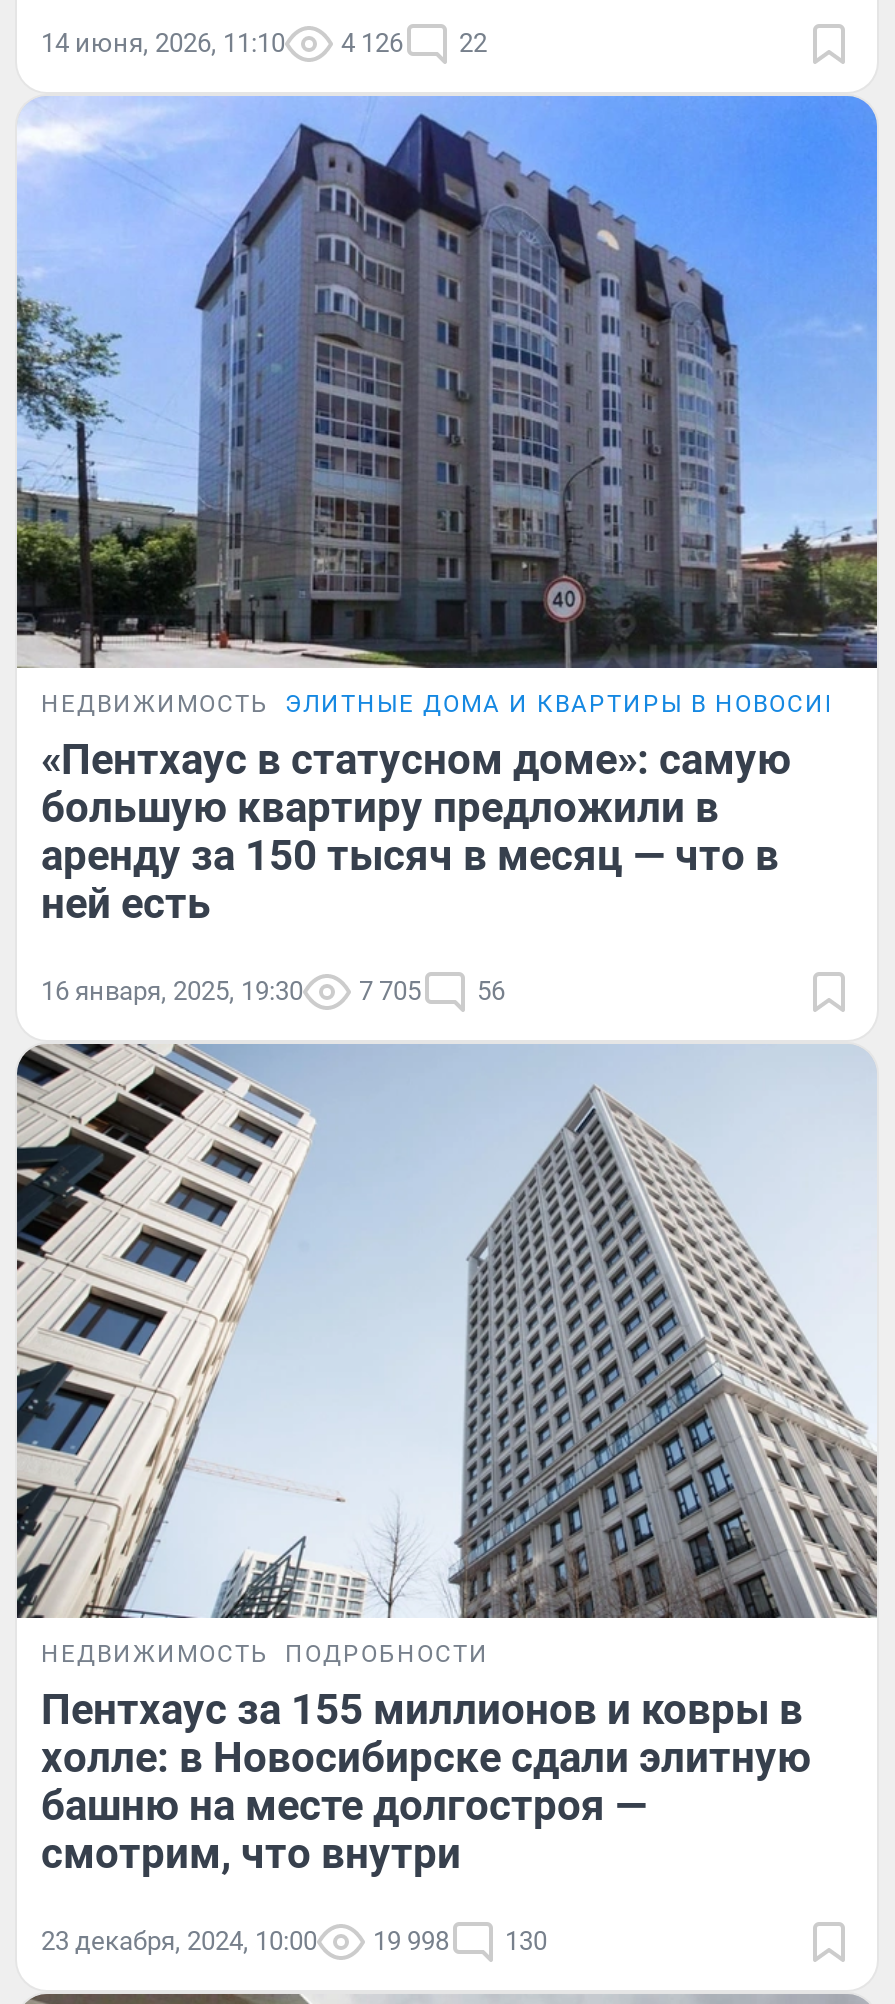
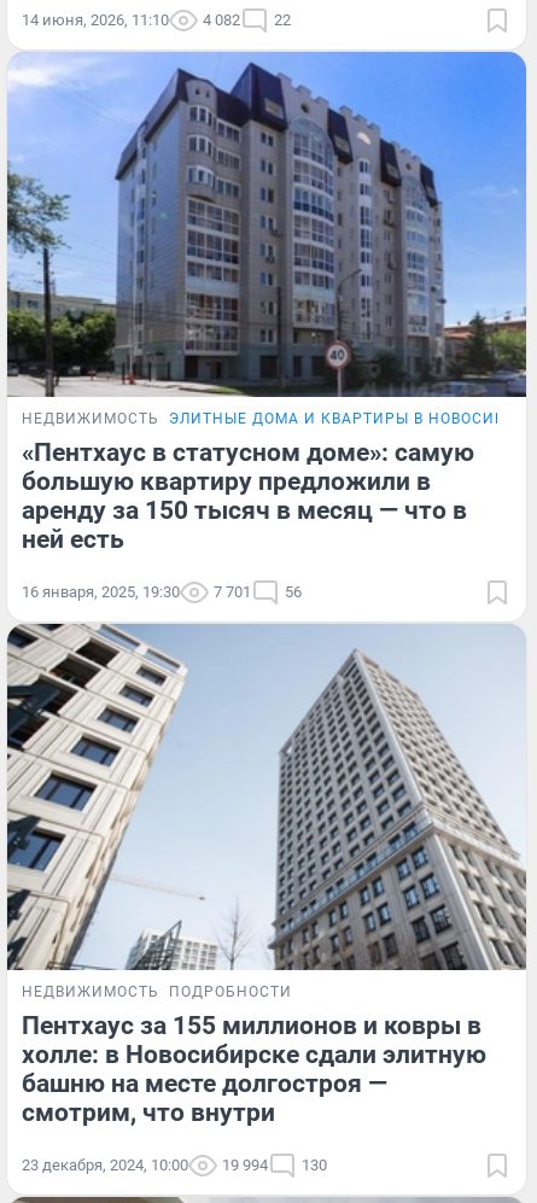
- 14 июня, 2026, 11:10 4 126 22
+ 14 июня, 2026, 11:10 4 082 22

- 16 января, 2025, 19:30 7 705 56
+ 16 января, 2025, 19:30 7 701 56

- 23 декабря, 2024, 10:00 19 998 130
+ 23 декабря, 2024, 10:00 19 994 130
